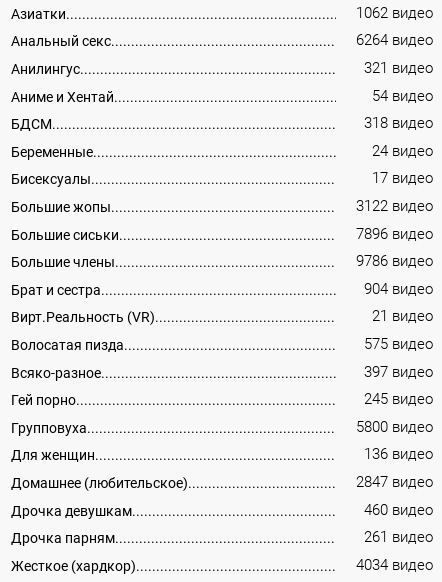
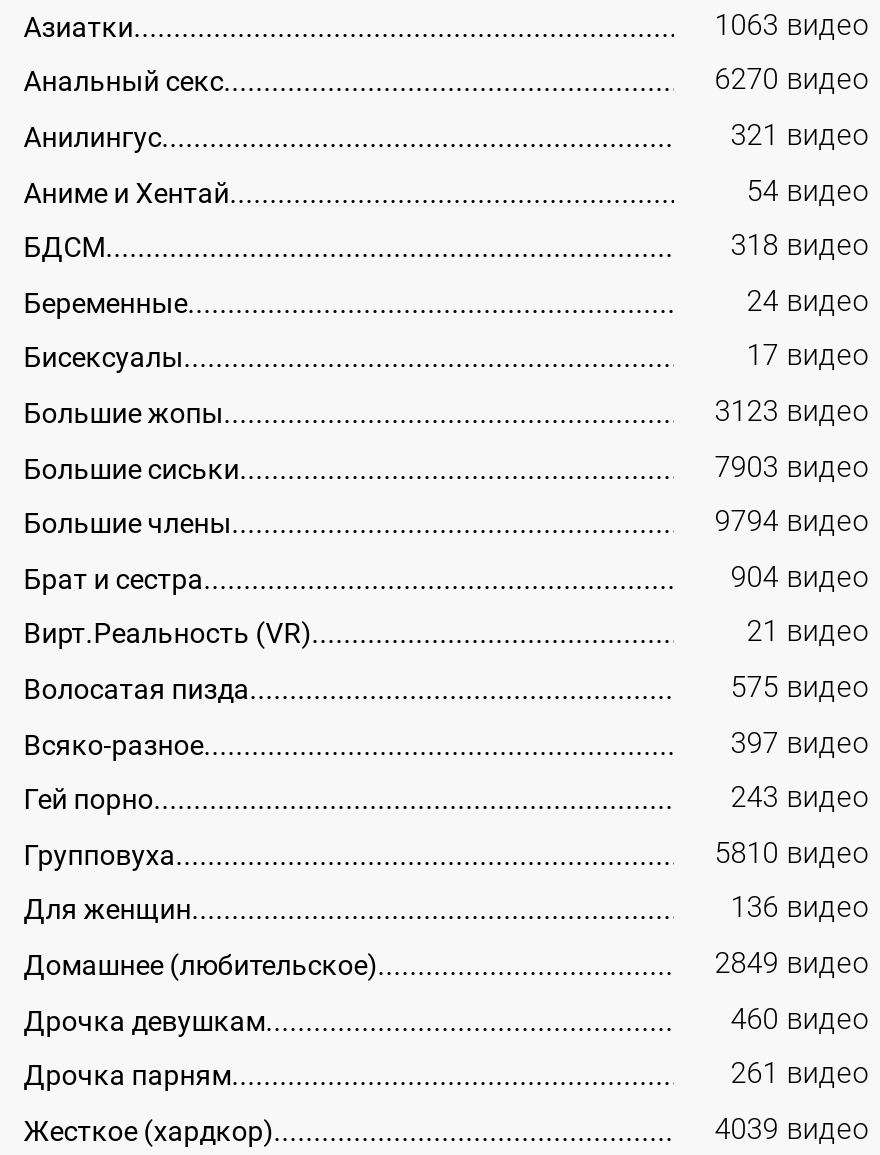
- 1062 видео
+ 1063 видео

- 6264 видео
+ 6270 видео

- 3122 видео
+ 3123 видео

- 7896 видео
+ 7903 видео

- 9786 видео
+ 9794 видео

- 245 видео
+ 243 видео

- 5800 видео
+ 5810 видео

- 2847 видео
+ 2849 видео

- 4034 видео
+ 4039 видео
